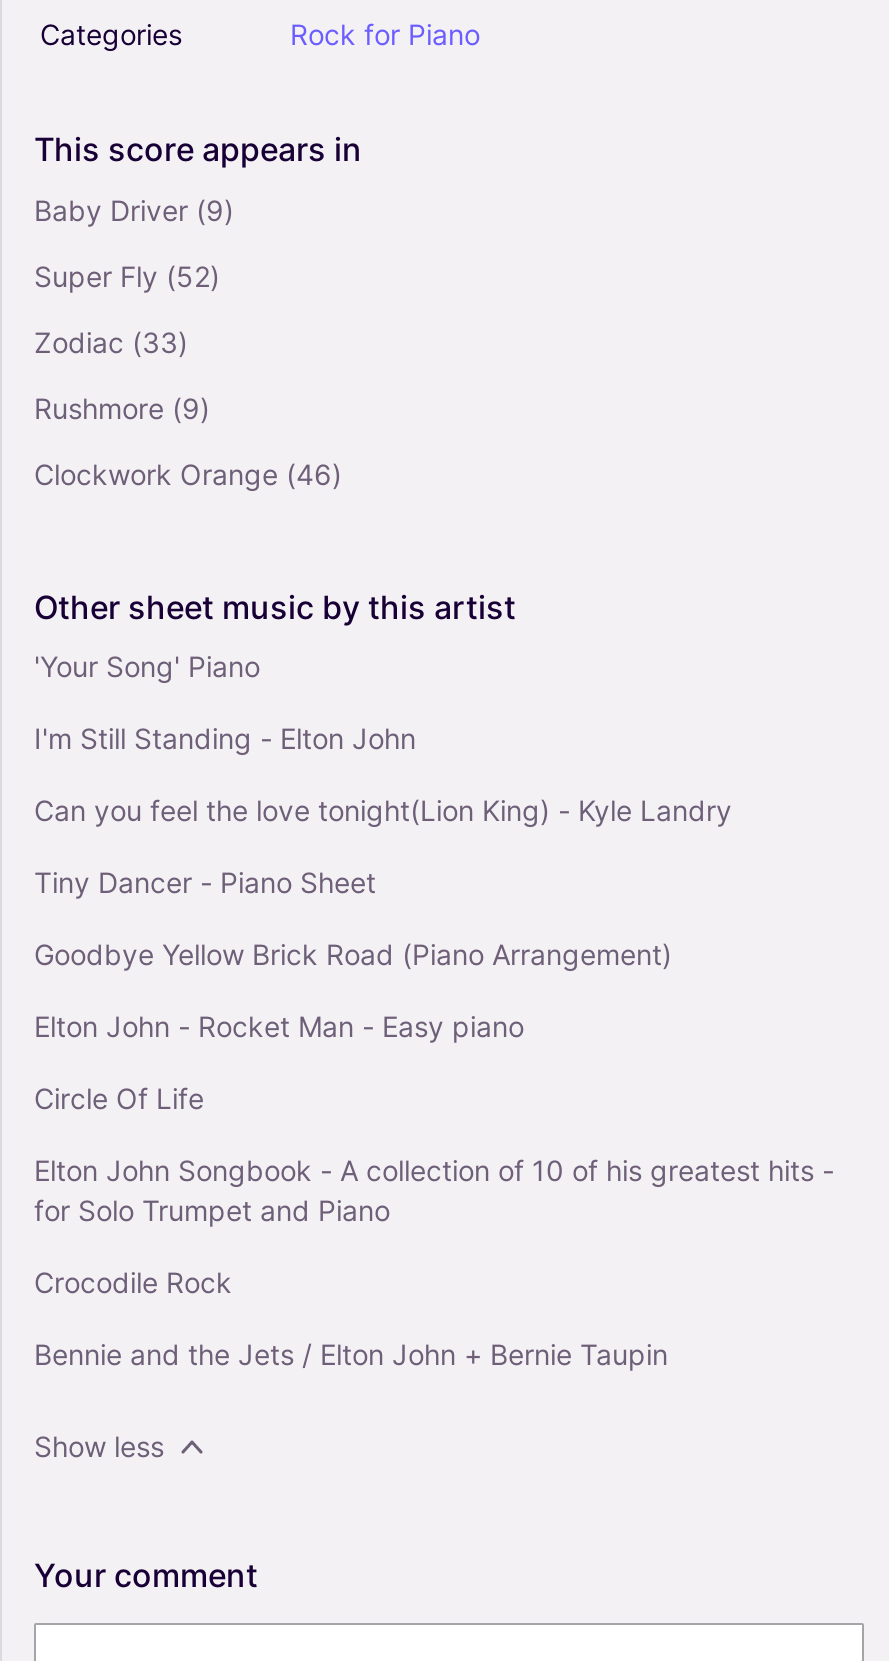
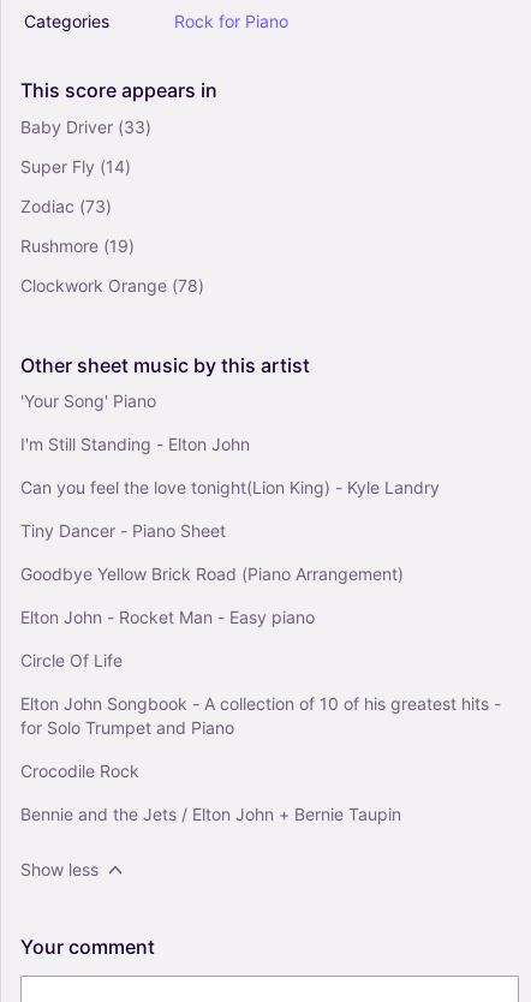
- Baby Driver (9)
+ Baby Driver (33)

- Super Fly (52)
+ Super Fly (14)

- Zodiac (33)
+ Zodiac (73)

- Rushmore (9)
+ Rushmore (19)

- Clockwork Orange (46)
+ Clockwork Orange (78)
